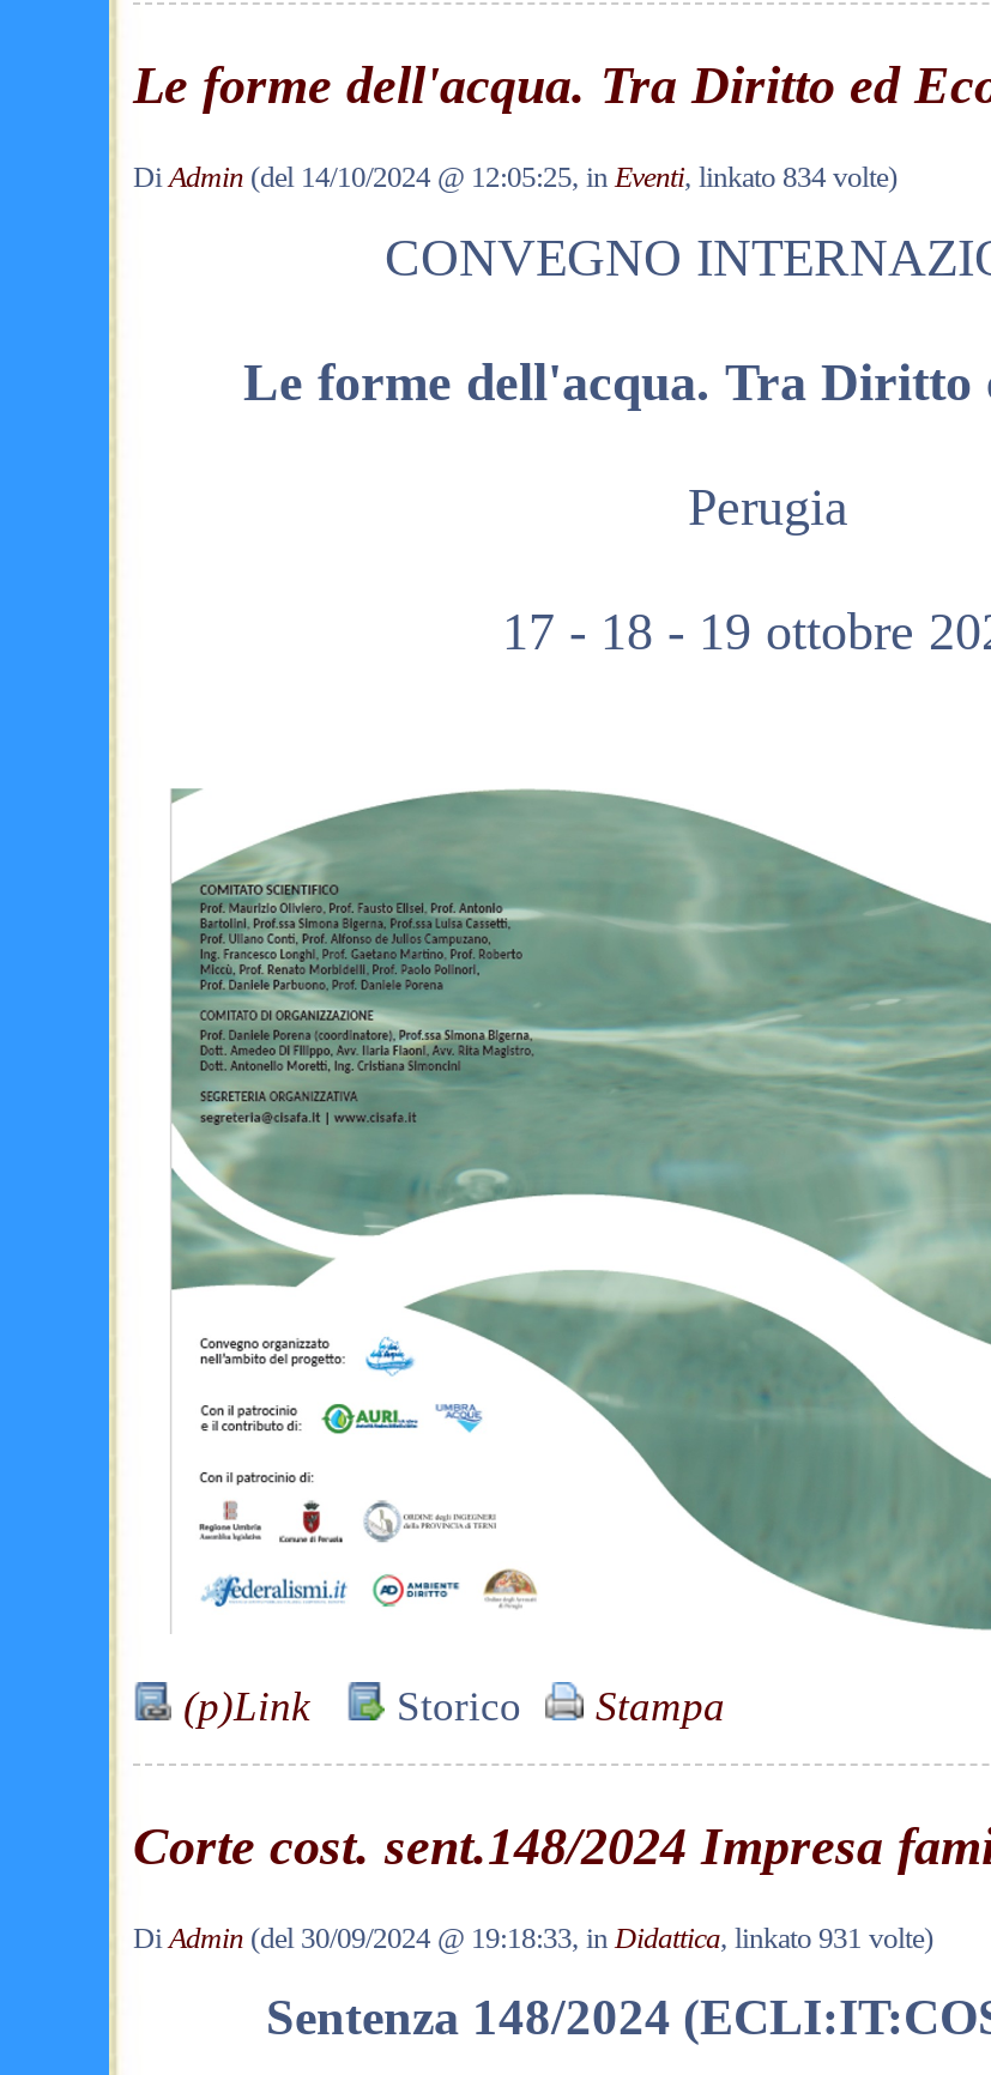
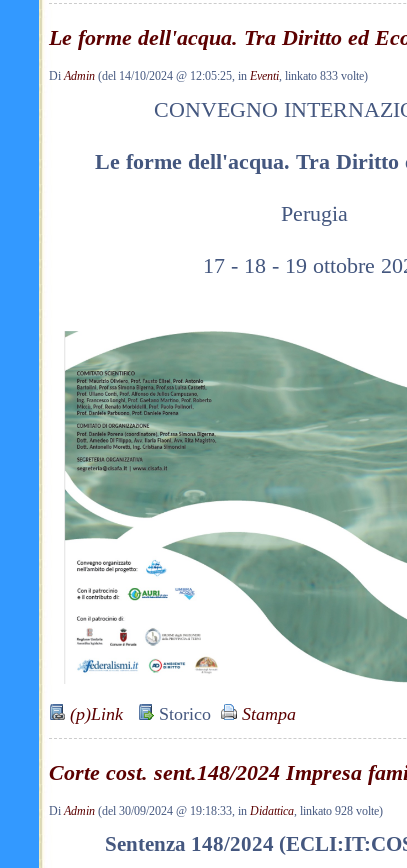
- Di Admin (del 14/10/2024 @ 12:05:25, in Eventi, linkato 834 volte)
+ Di Admin (del 14/10/2024 @ 12:05:25, in Eventi, linkato 833 volte)

- Di Admin (del 30/09/2024 @ 19:18:33, in Didattica, linkato 931 volte)
+ Di Admin (del 30/09/2024 @ 19:18:33, in Didattica, linkato 928 volte)
